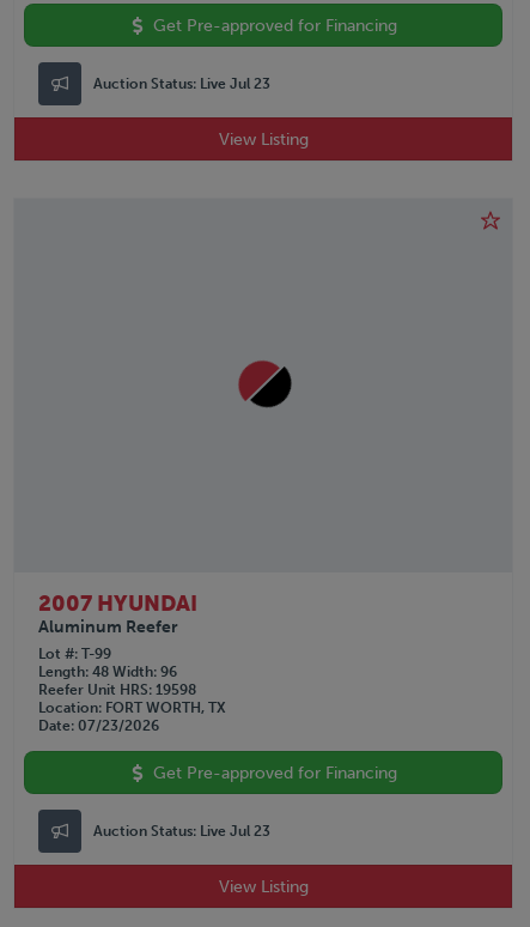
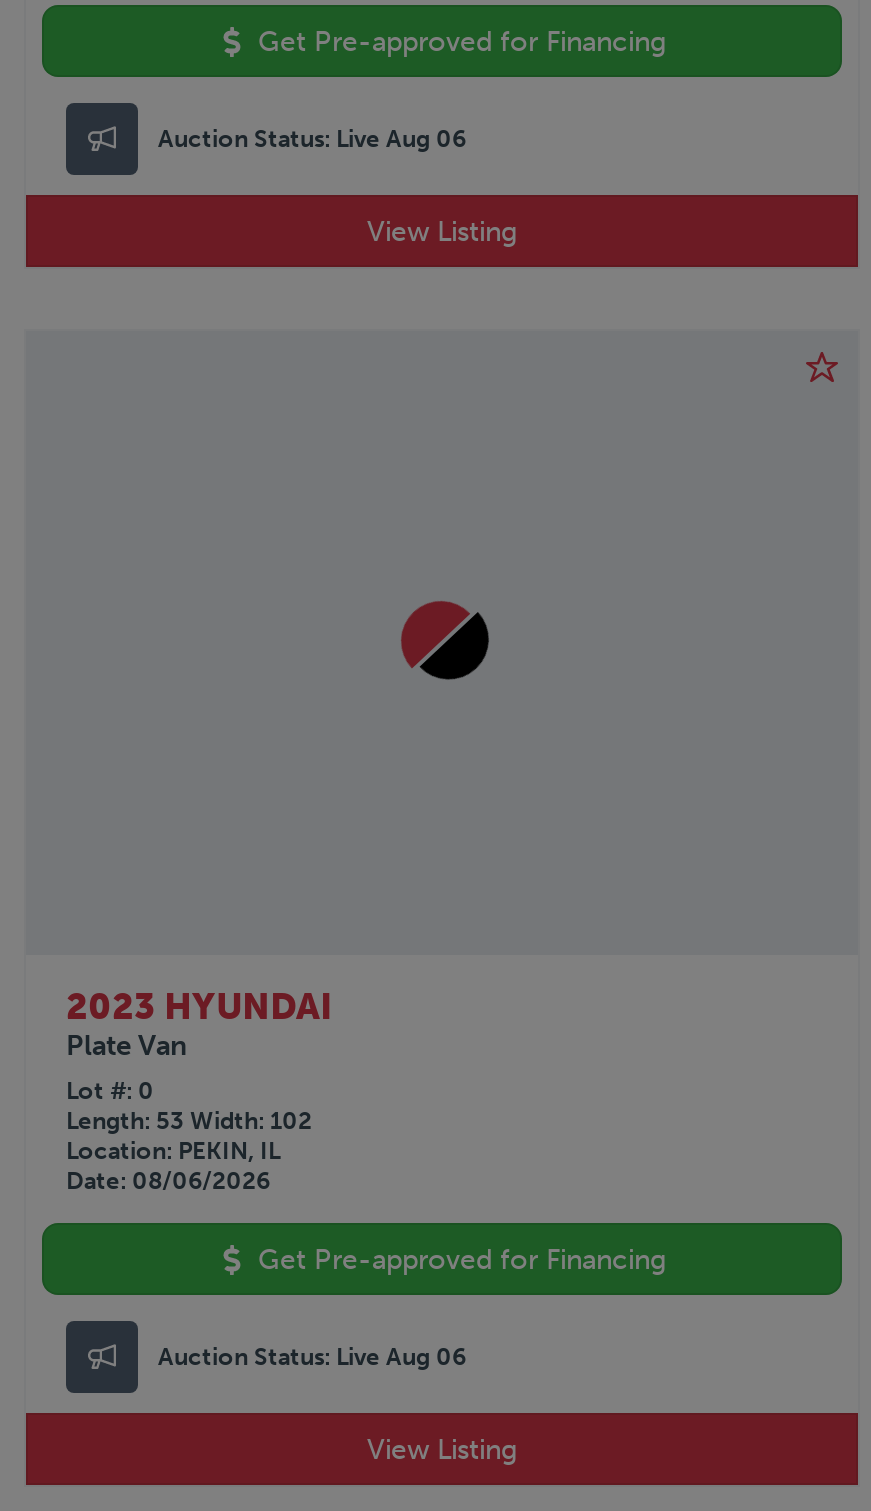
- Auction Status: Live Jul 23
+ Auction Status: Live Aug 06

- 2007 HYUNDAI
- Aluminum Reefer
- Lot # T-99
- Length 48 Width 96
- Reefer Unit HRS 19598
- Location FORT WORTH, TX
- Date 07/23/2026
+ 2023 HYUNDAI
+ Plate Van
+ Lot # 0
+ Length 53 Width 102
+ Location PEKIN, IL
+ Date 08/06/2026

- Auction Status: Live Jul 23
+ Auction Status: Live Aug 06
